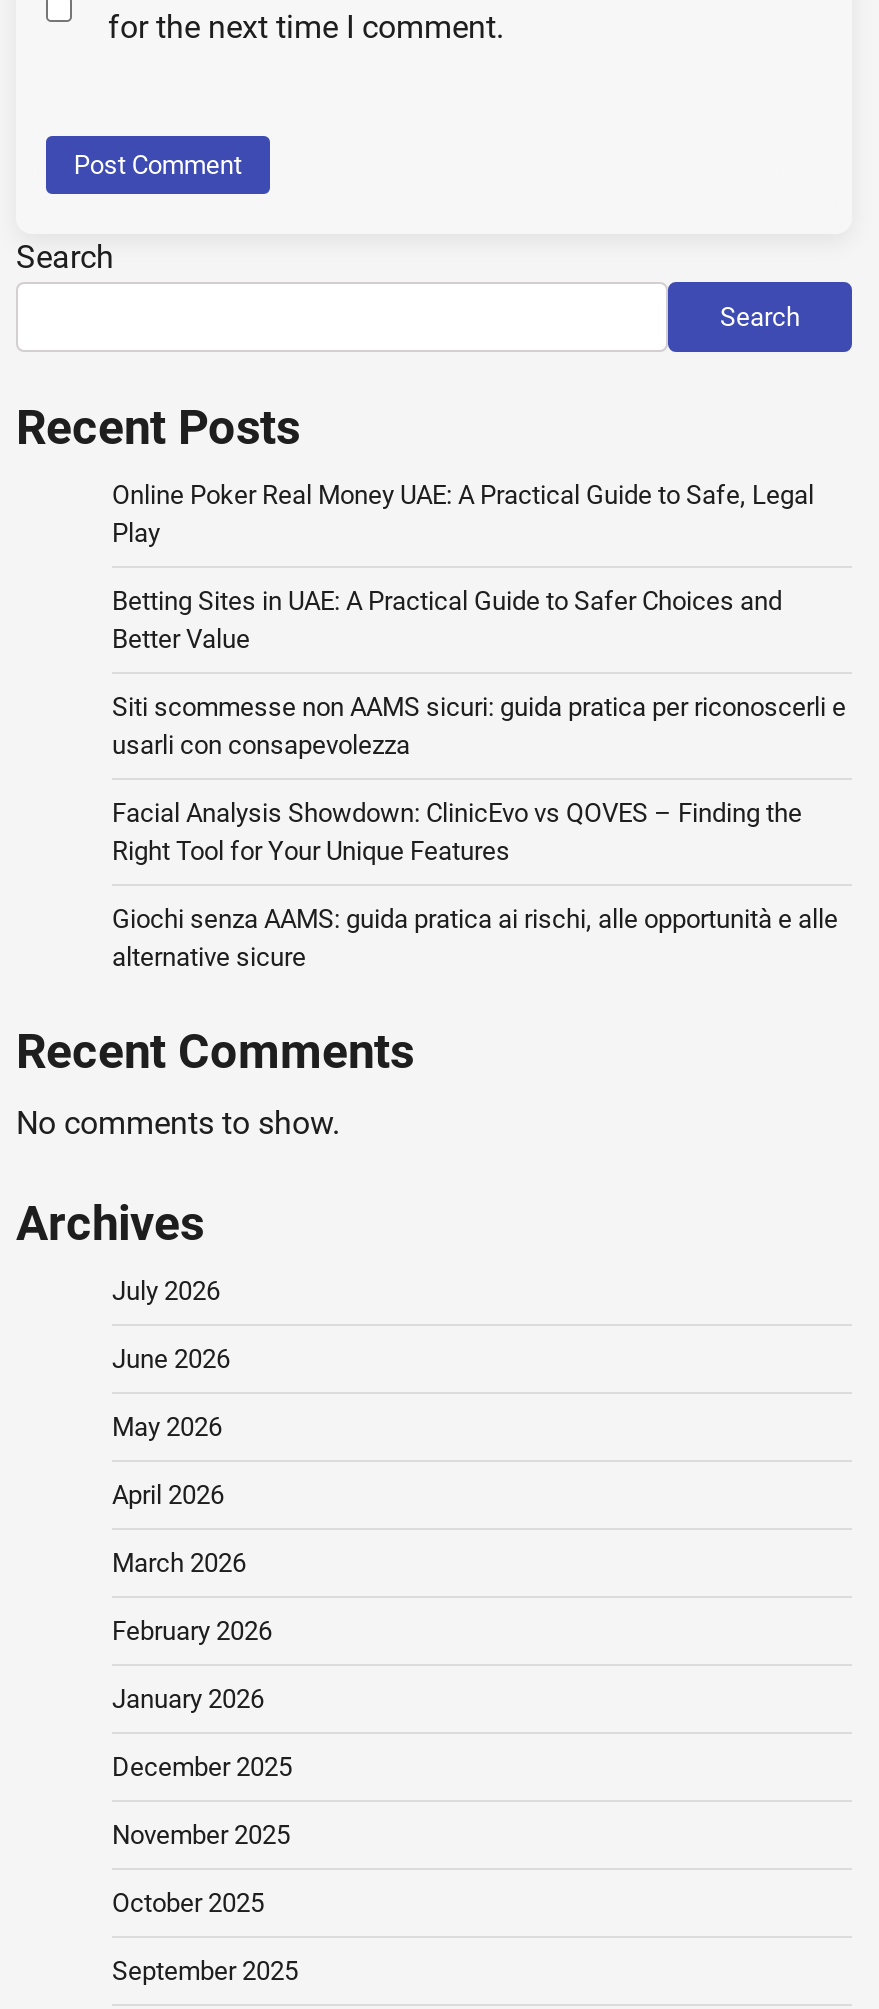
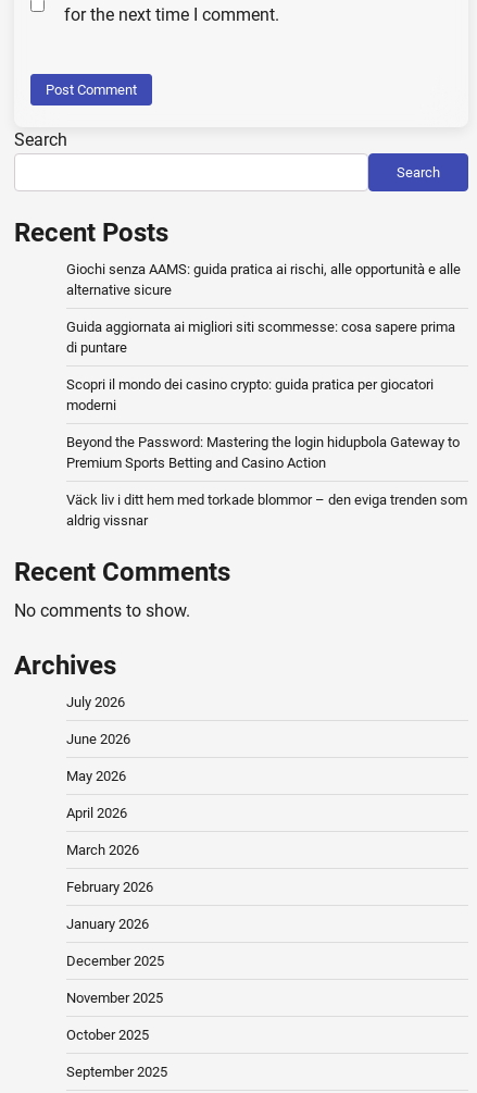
- Online Poker Real Money UAE: A Practical Guide to Safe, Legal
- Play
- Betting Sites in UAE: A Practical Guide to Safer Choices and
- Better Value
- Siti scommesse non AAMS sicuri: guida pratica per riconoscerli e
- usarli con consapevolezza
- Facial Analysis Showdown: ClinicEvo vs QOVES – Finding the
- Right Tool for Your Unique Features

moved up: Giochi senza AAMS: guida pratica ai rischi, alle opportunità e alle | alternative sicure

+ Guida aggiornata ai migliori siti scommesse: cosa sapere prima
+ di puntare
+ Scopri il mondo dei casino crypto: guida pratica per giocatori
+ moderni
+ Beyond the Password: Mastering the login hidupbola Gateway to
+ Premium Sports Betting and Casino Action
+ Väck liv i ditt hem med torkade blommor – den eviga trenden som
+ aldrig vissnar
